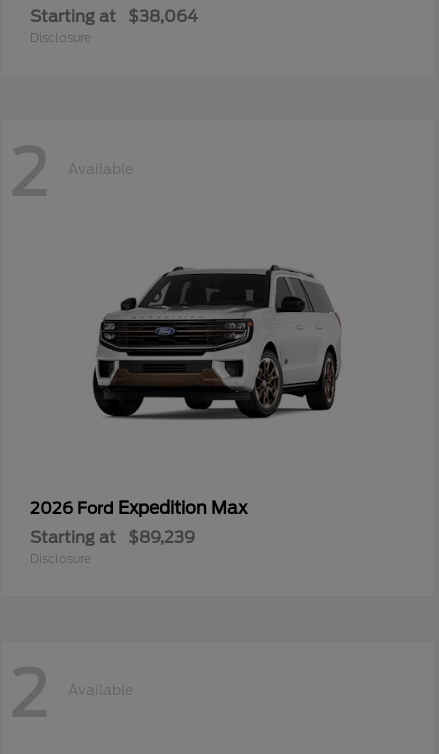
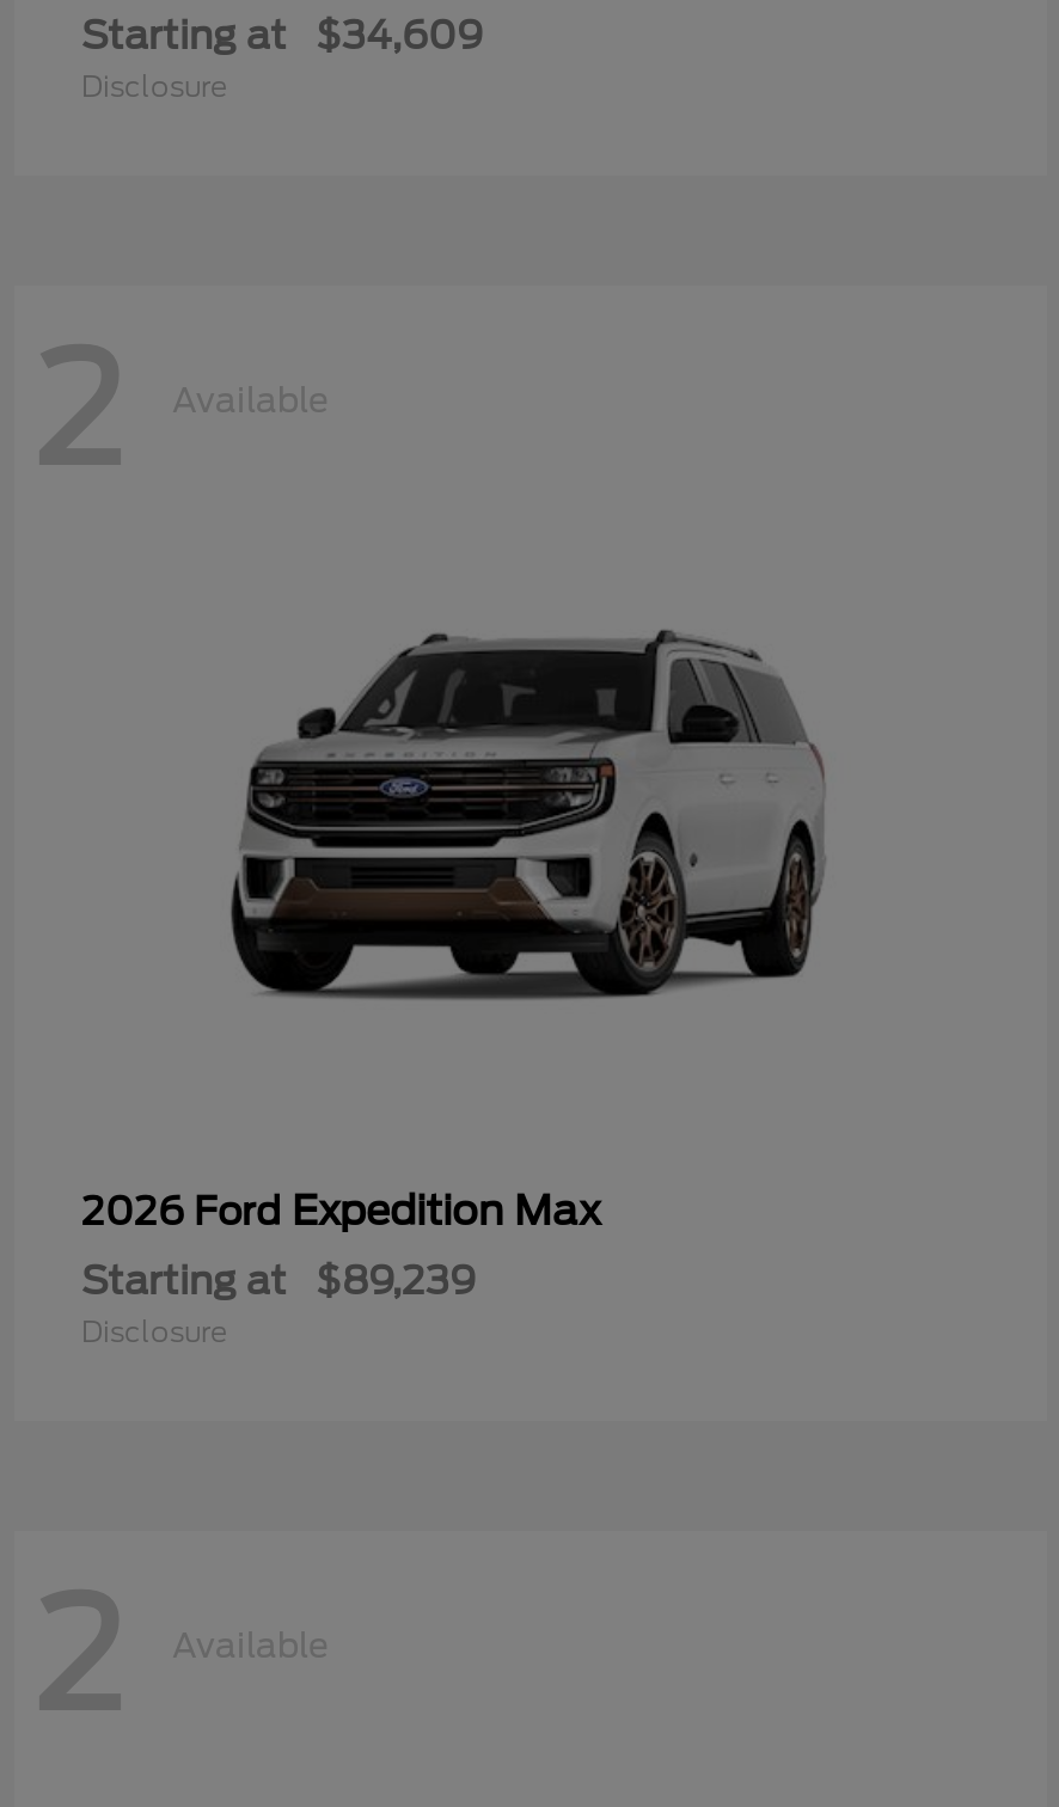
- Starting at $38,064
+ Starting at $34,609
